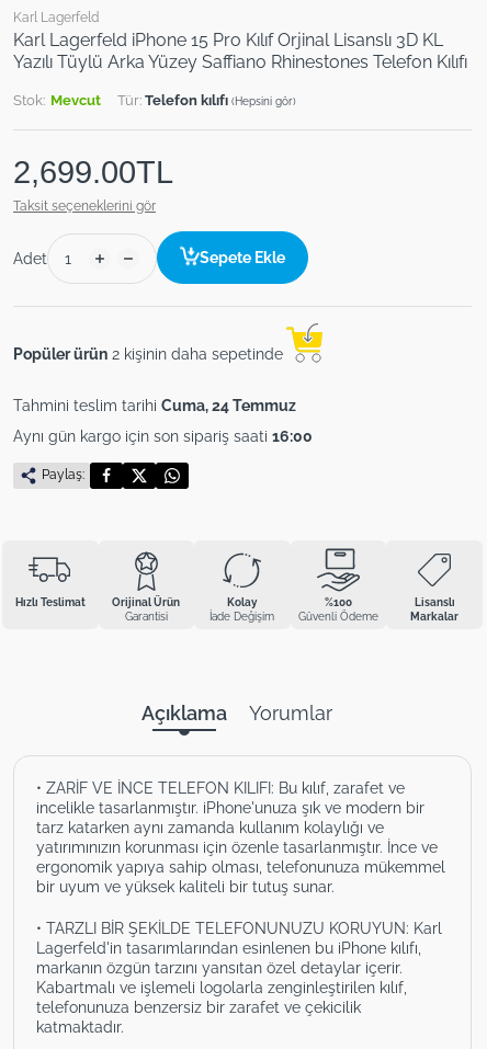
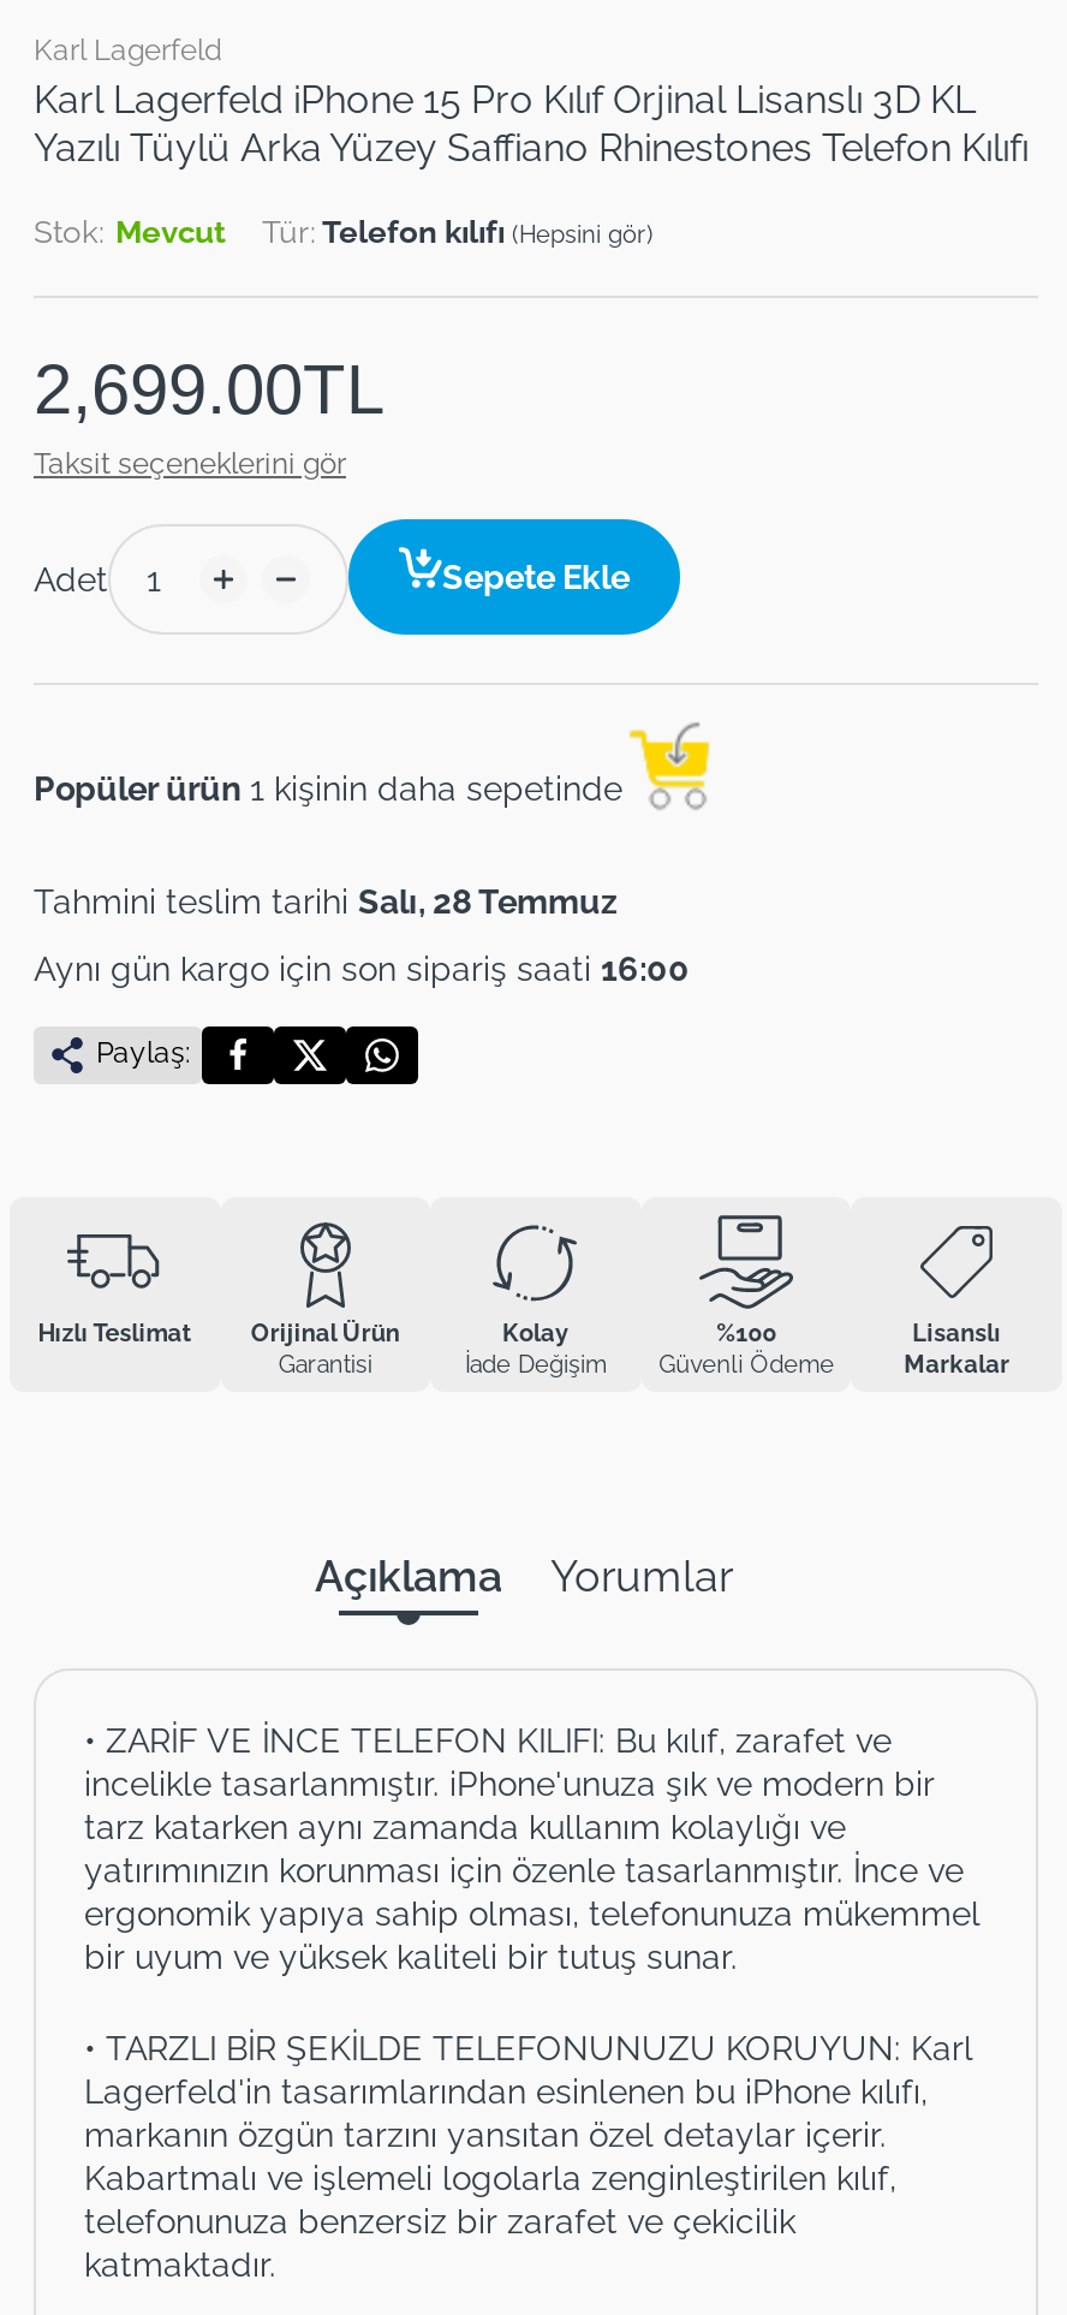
- Popüler ürün 2 kişinin daha sepetinde
+ Popüler ürün 1 kişinin daha sepetinde

- Tahmini teslim tarihi Cuma, 24 Temmuz
+ Tahmini teslim tarihi Salı, 28 Temmuz
